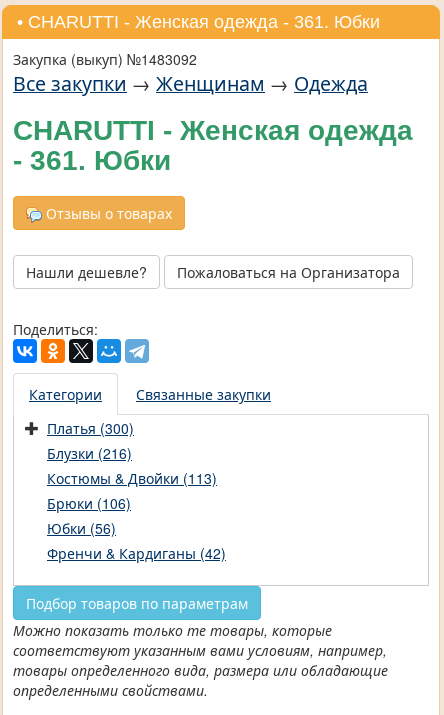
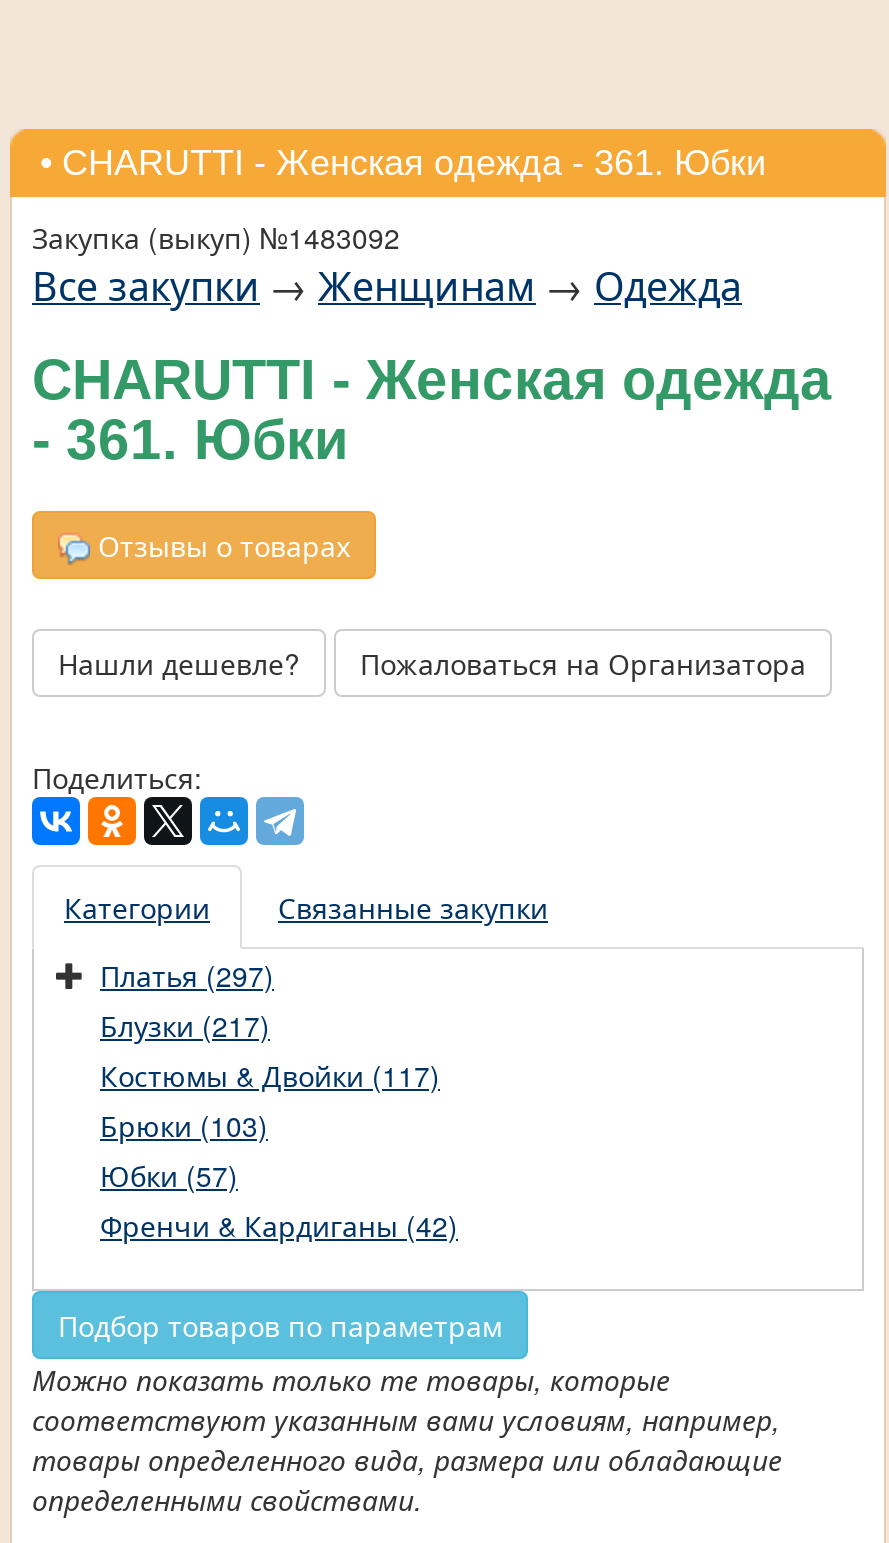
- Платья (300)
+ Платья (297)

- Блузки (216)
+ Блузки (217)

- Костюмы & Двойки (113)
+ Костюмы & Двойки (117)

- Брюки (106)
+ Брюки (103)

- Юбки (56)
+ Юбки (57)
